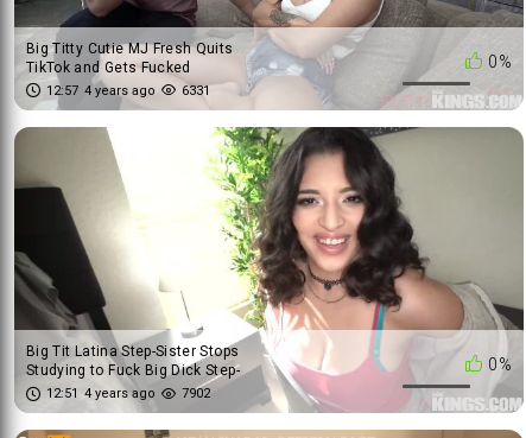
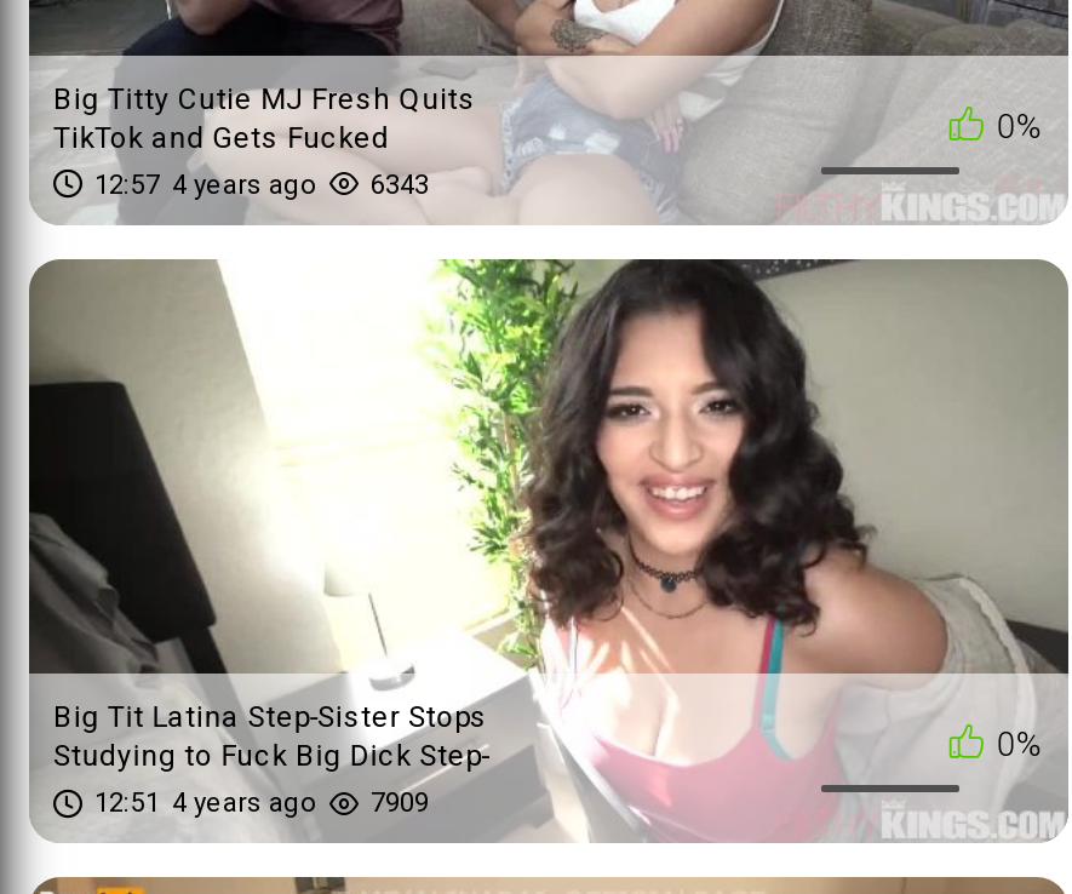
- 12:57 4 years ago 6331
+ 12:57 4 years ago 6343

- 7902
+ 7909
